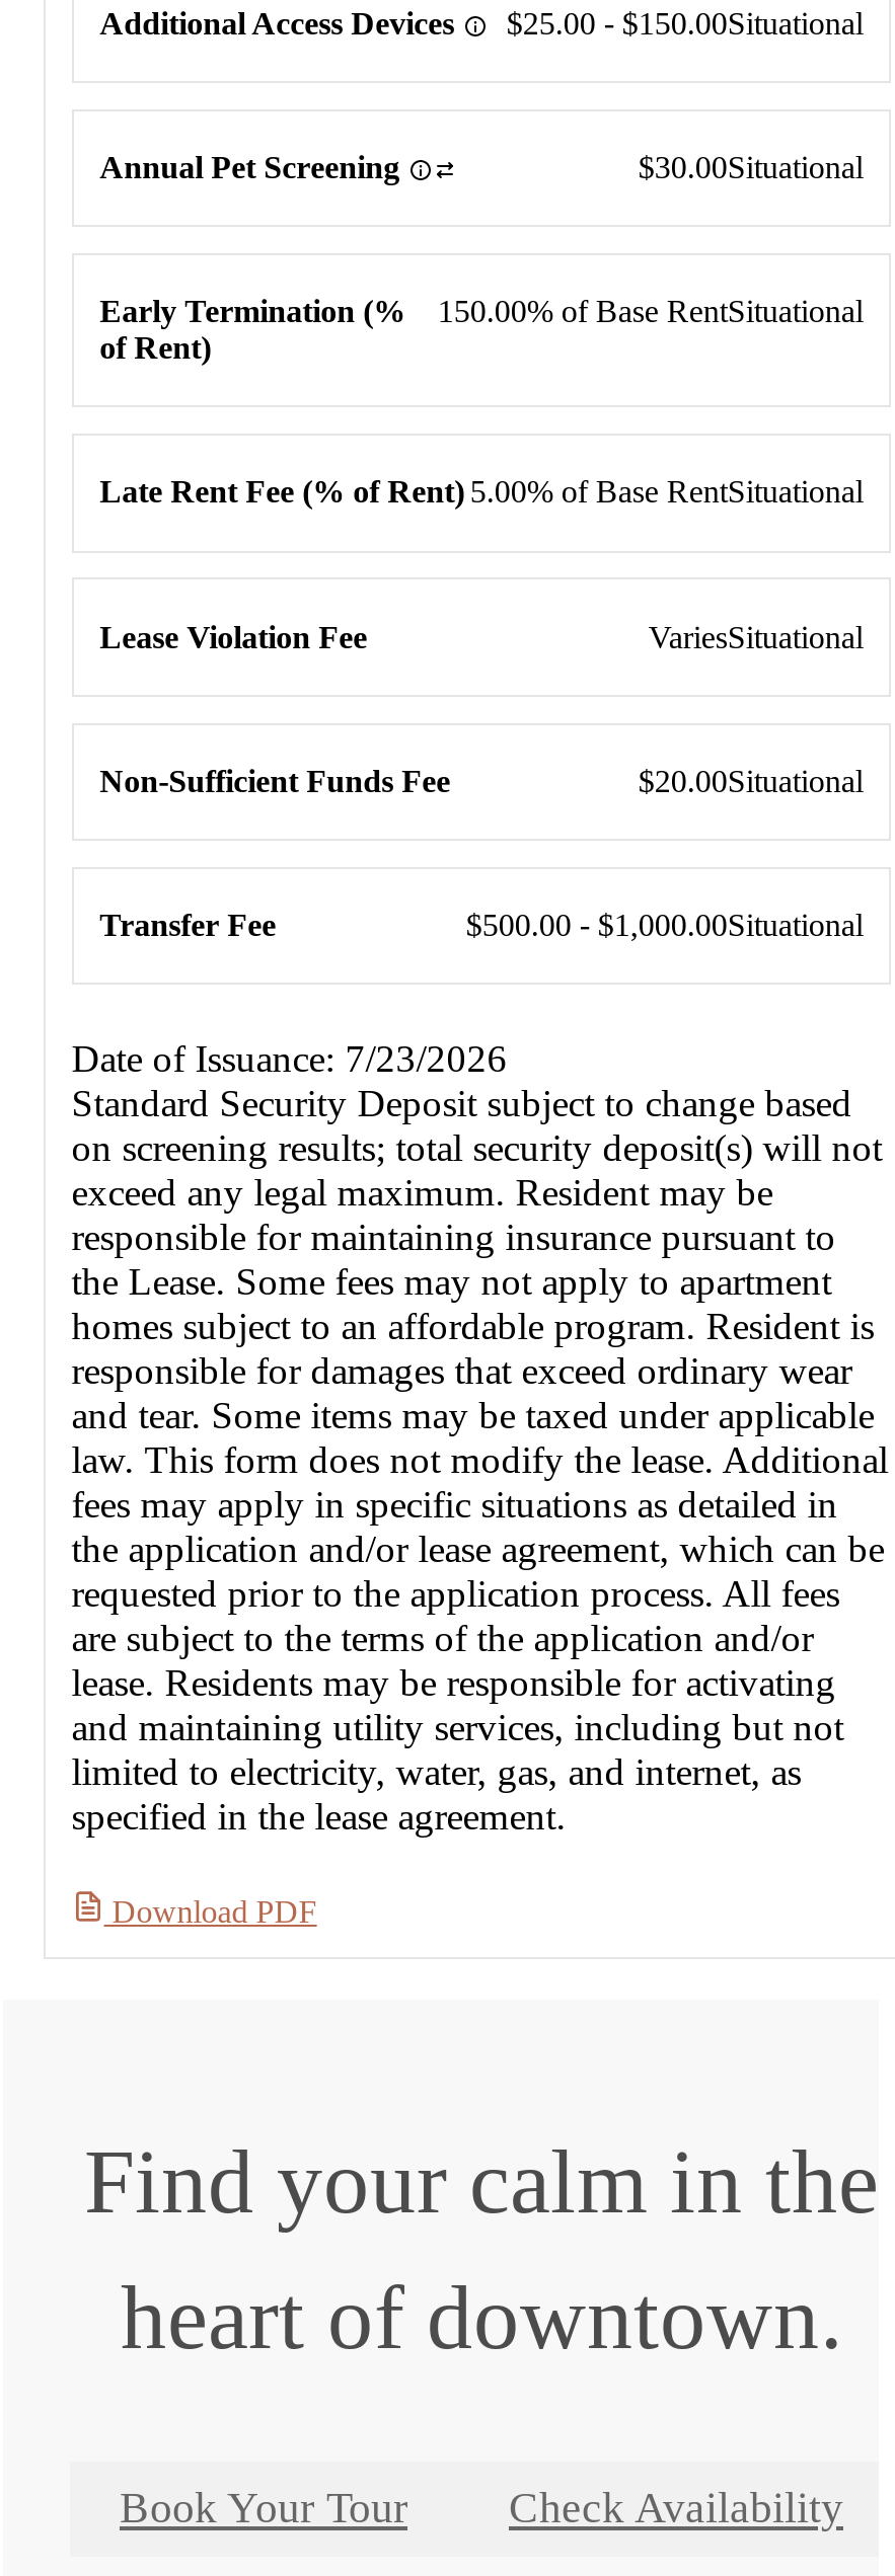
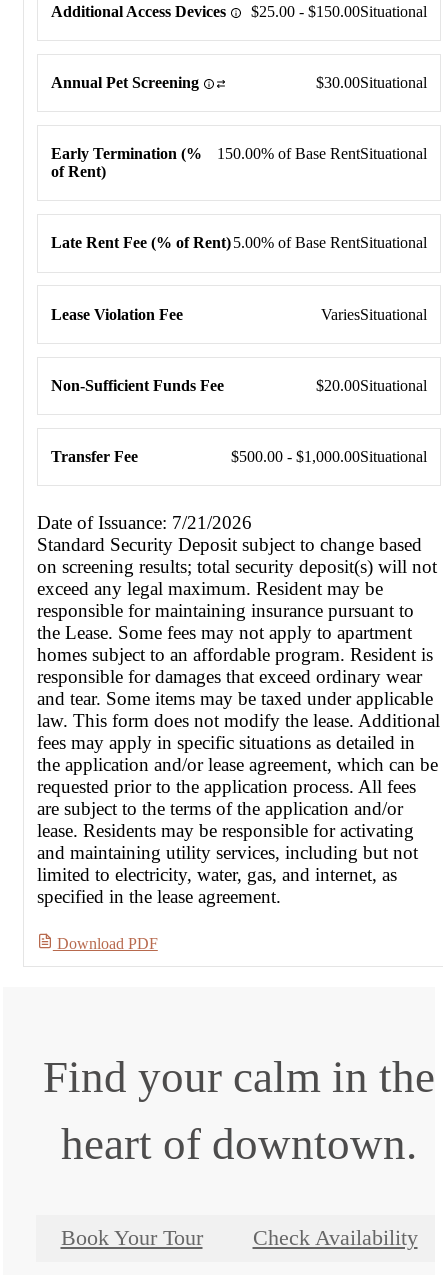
- Date of Issuance: 7/23/2026
+ Date of Issuance: 7/21/2026
